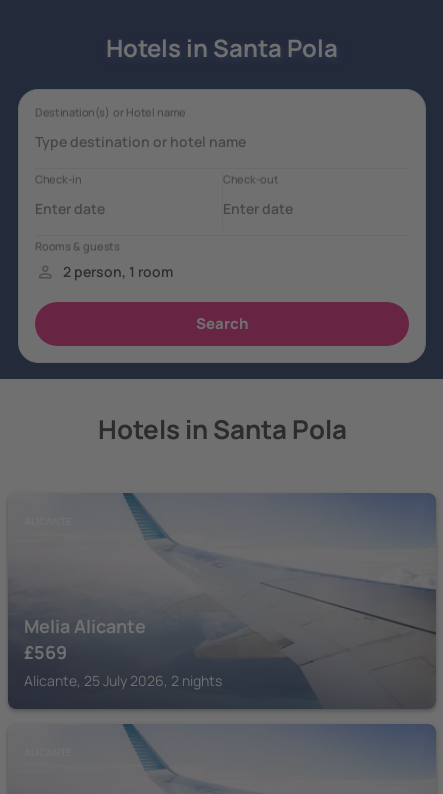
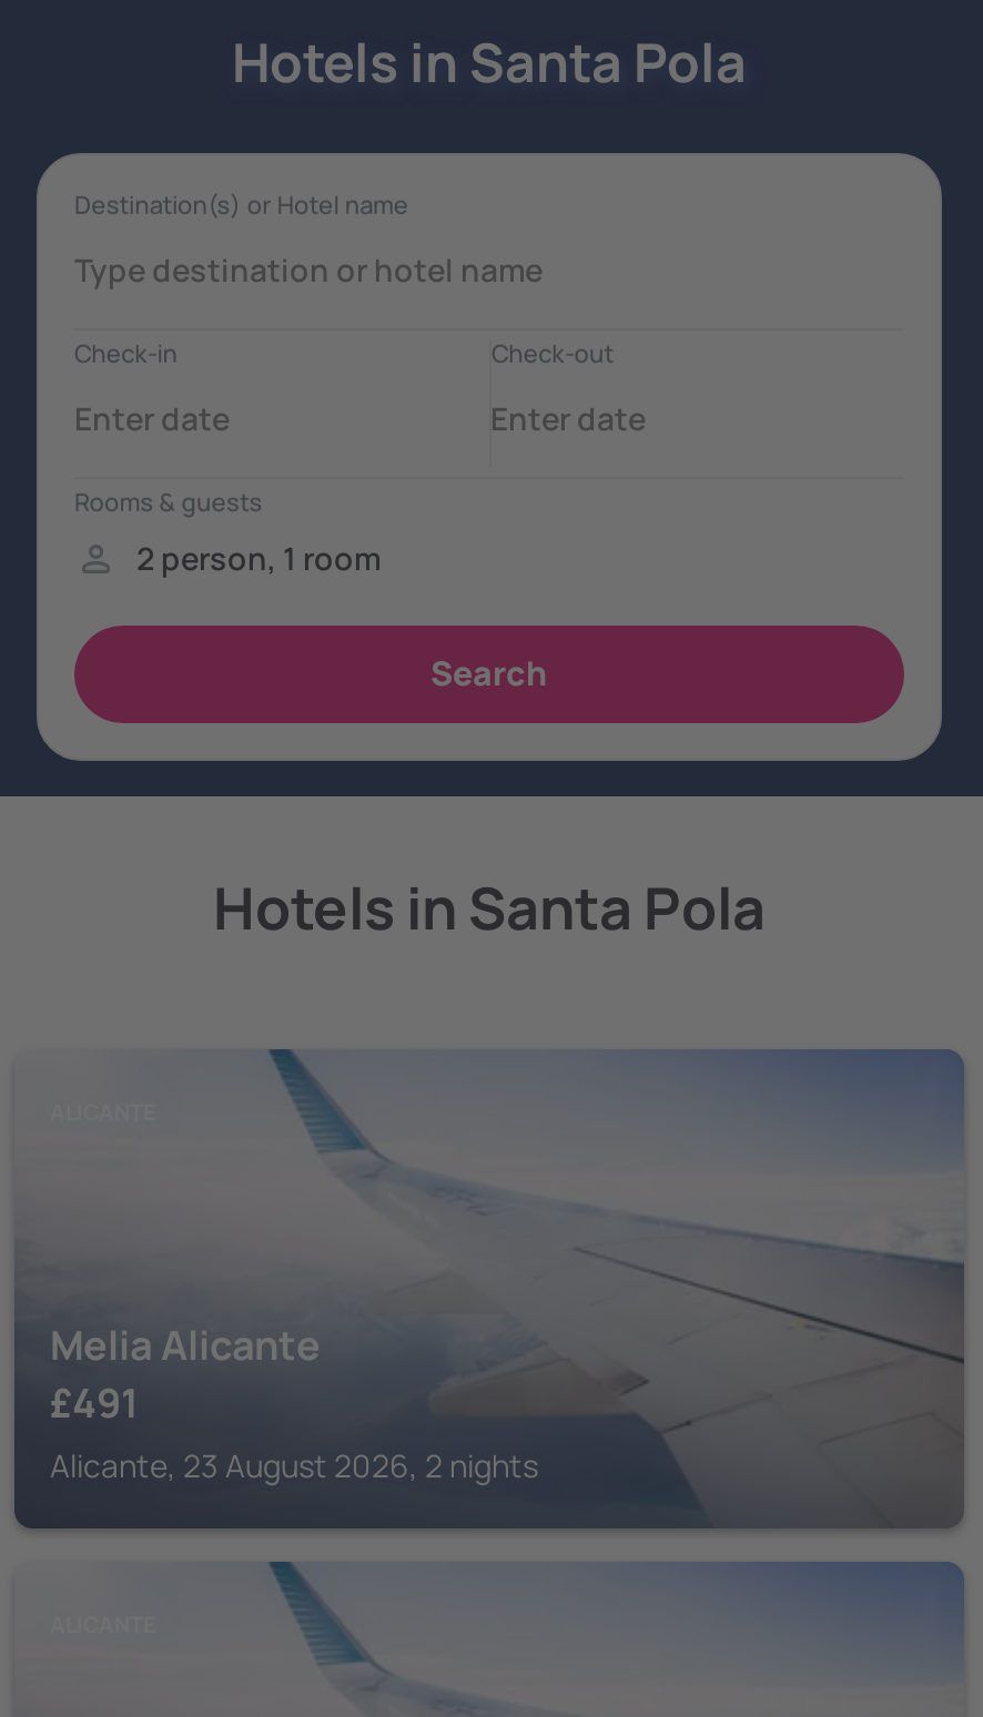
- £569
+ £491

- Alicante, 25 July 2026, 2 nights
+ Alicante, 23 August 2026, 2 nights
